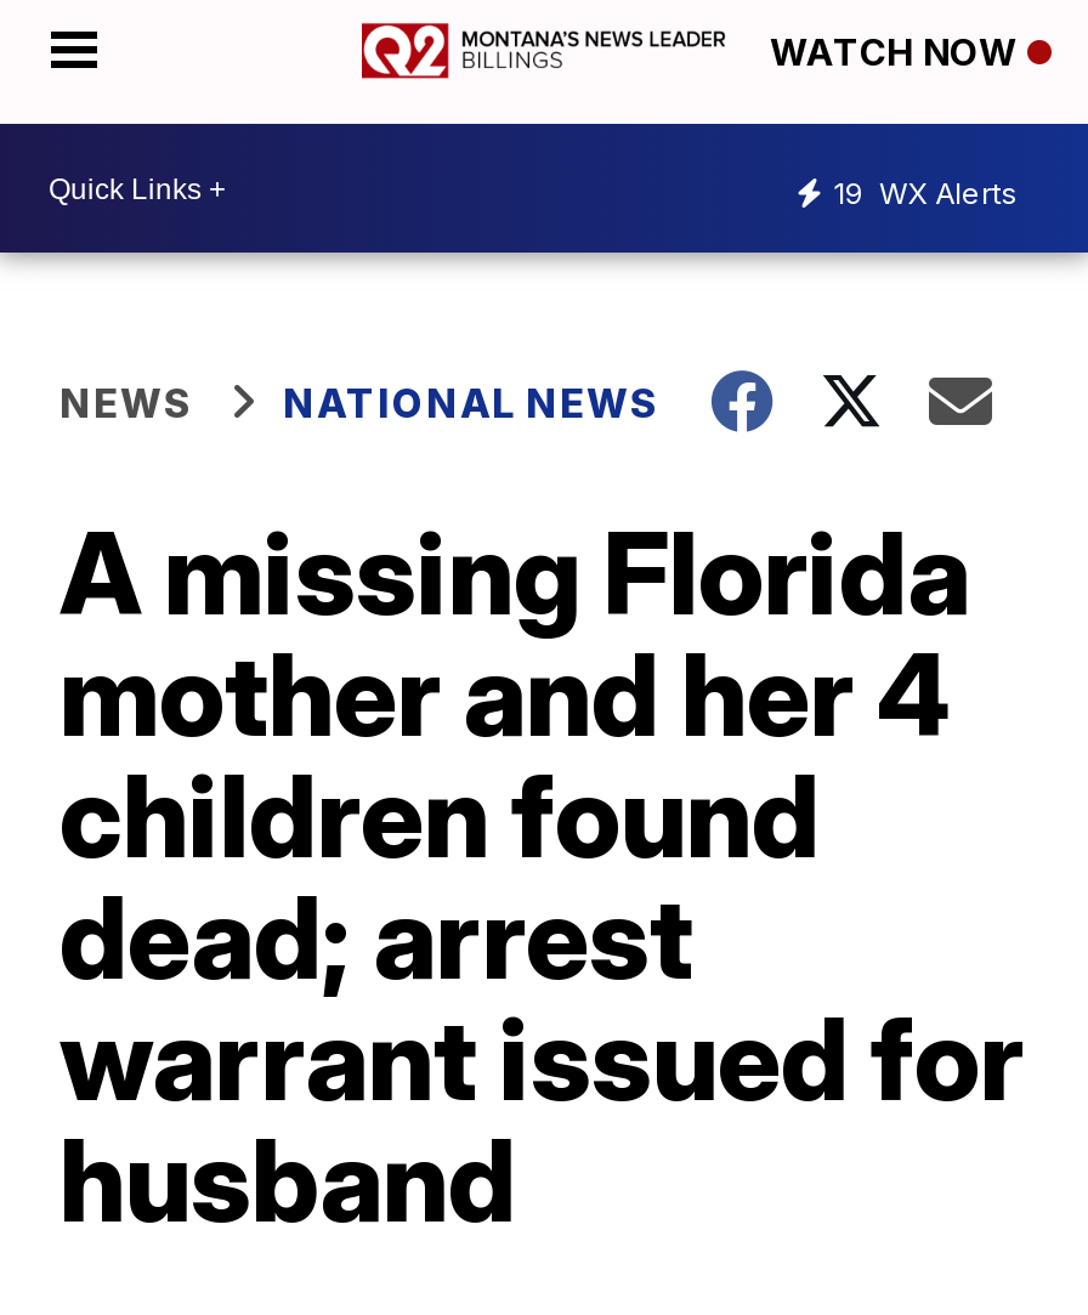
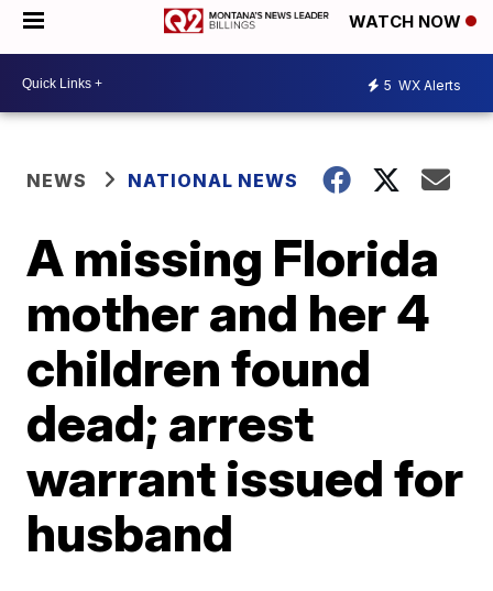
- 19 WX Alerts
+ 5 WX Alerts
